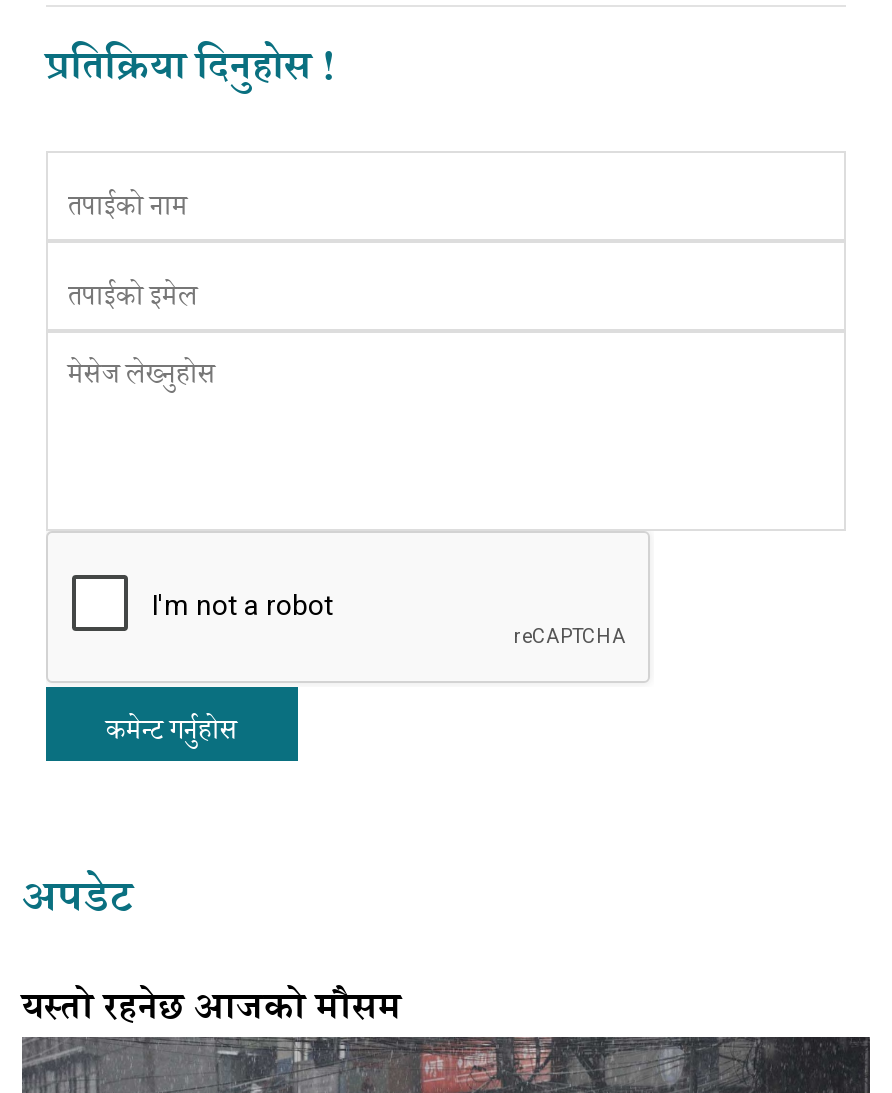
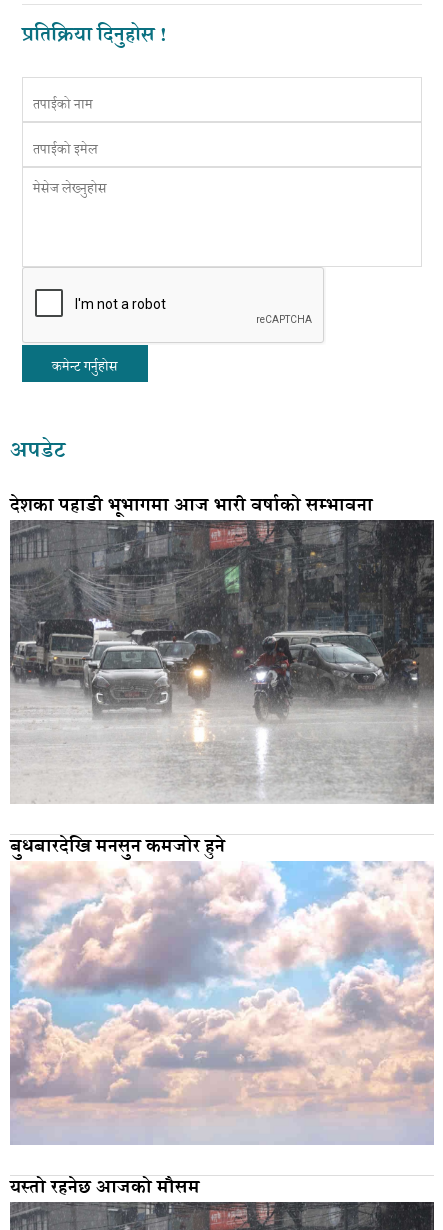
+ [image]

+ देशका पहाडी भूभागमा आज भारी वर्षाको सम्भावना

+ [image]
+ बुधबारदेखि मनसुन कमजोर हुने
